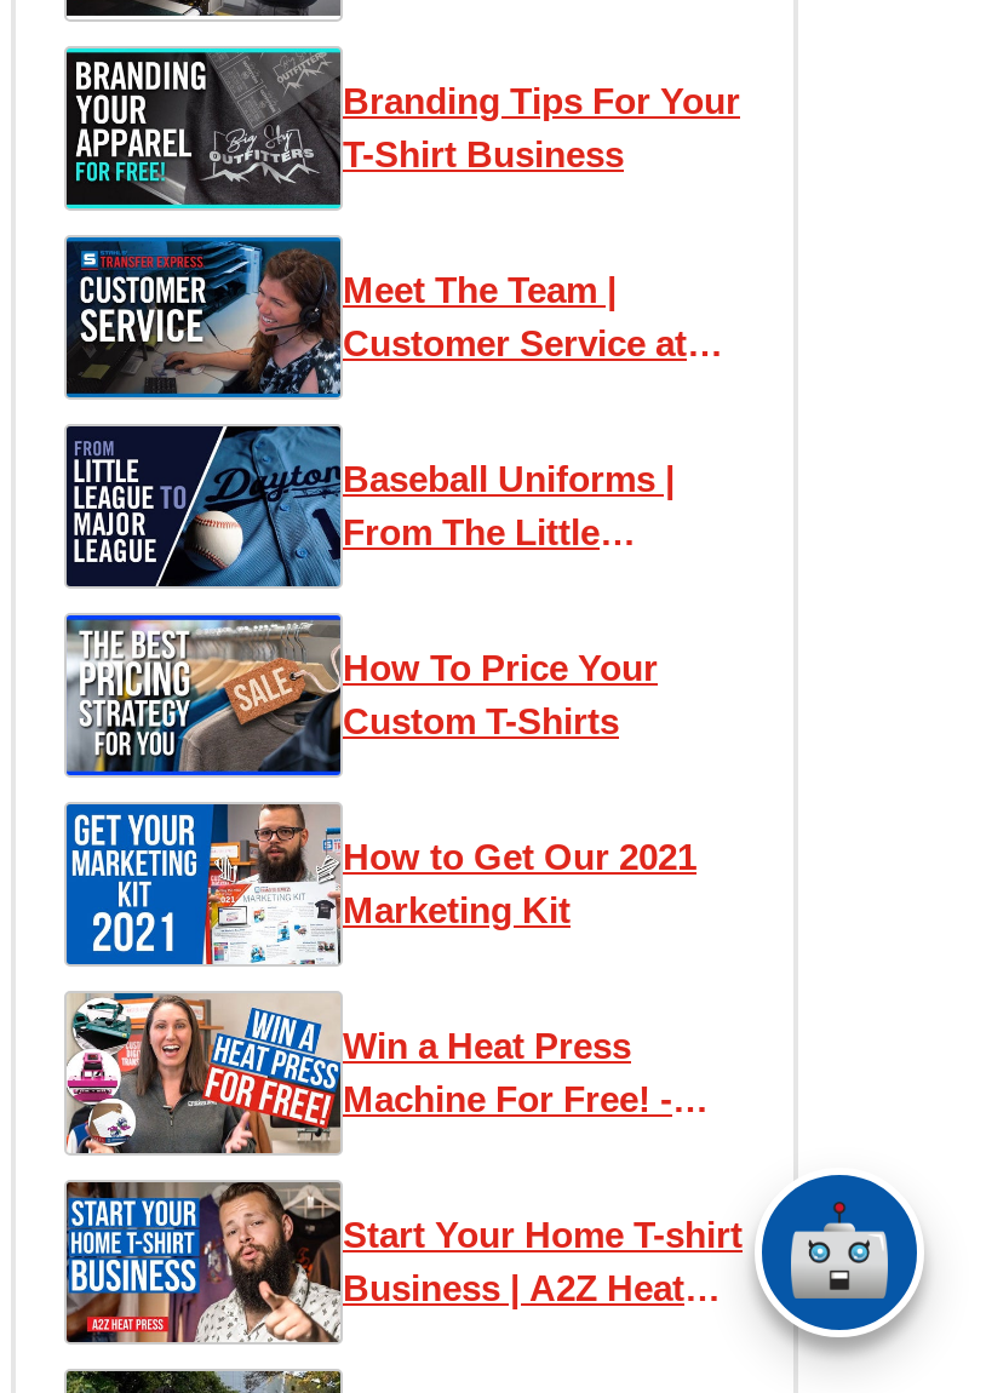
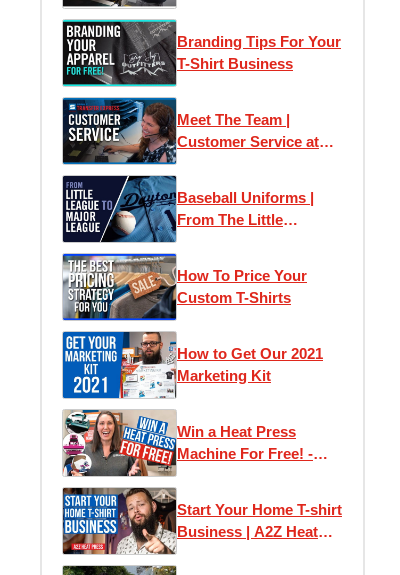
- [image]
